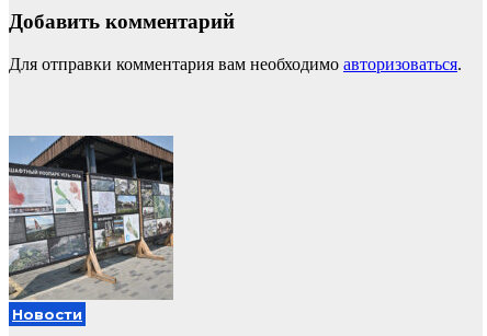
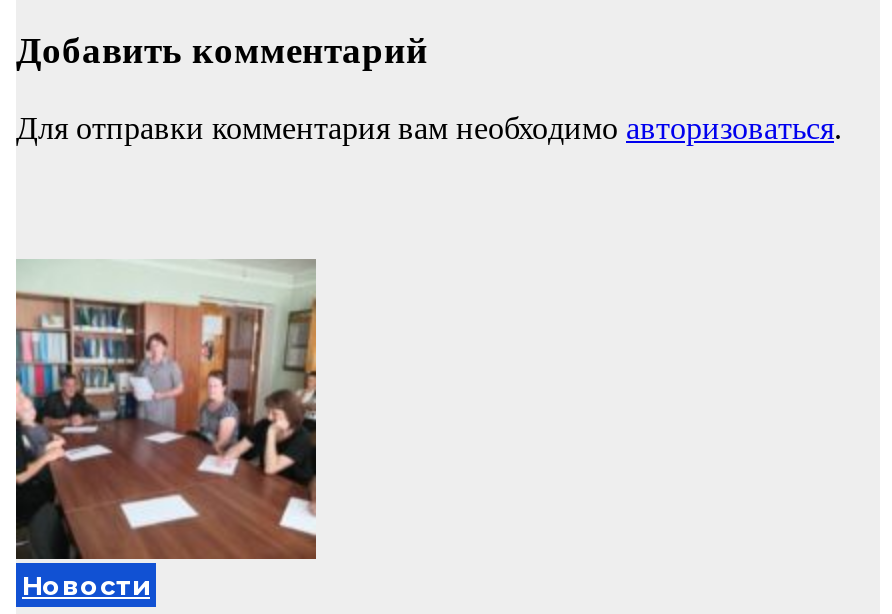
- [image]
+ [image]
